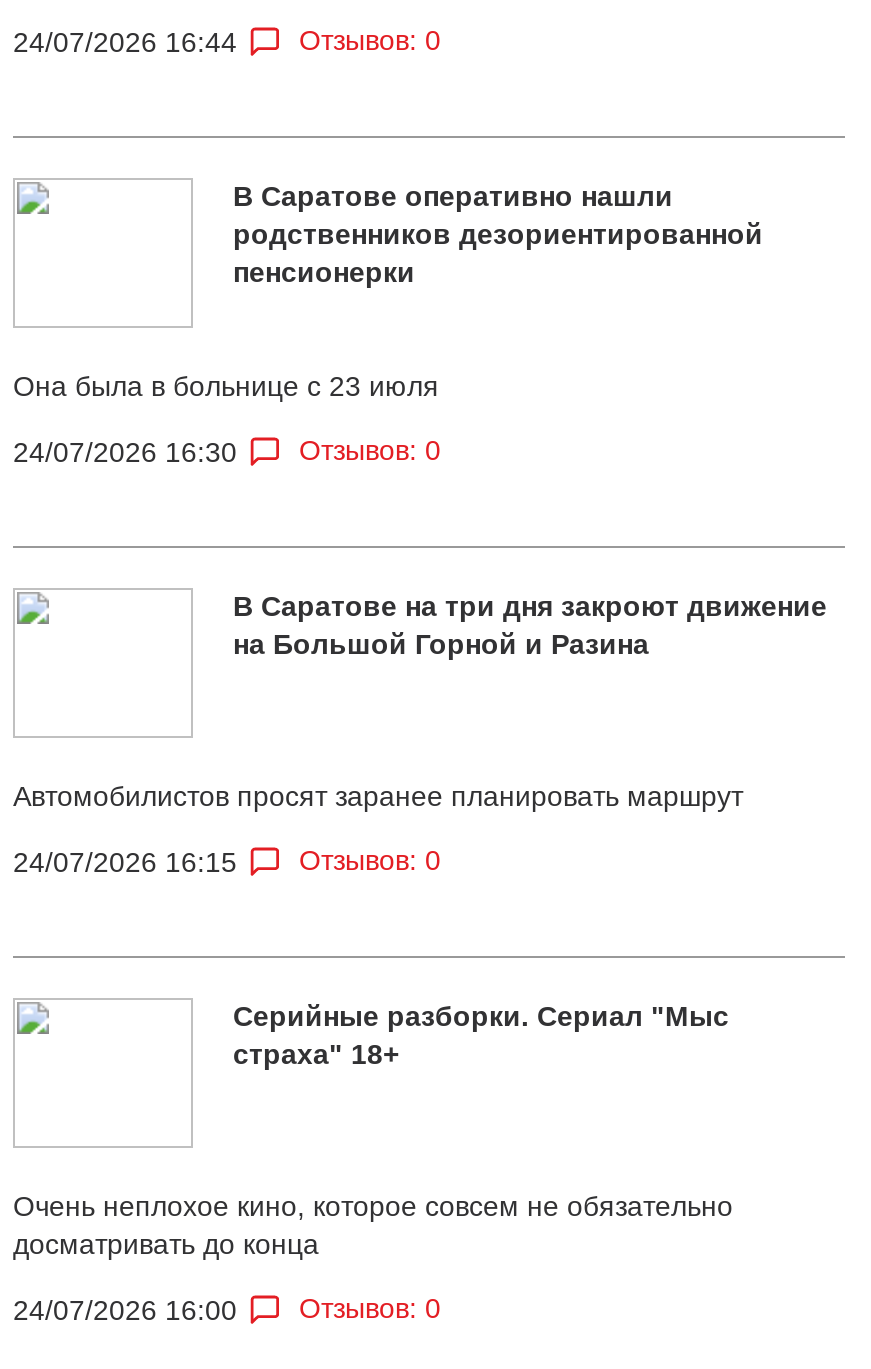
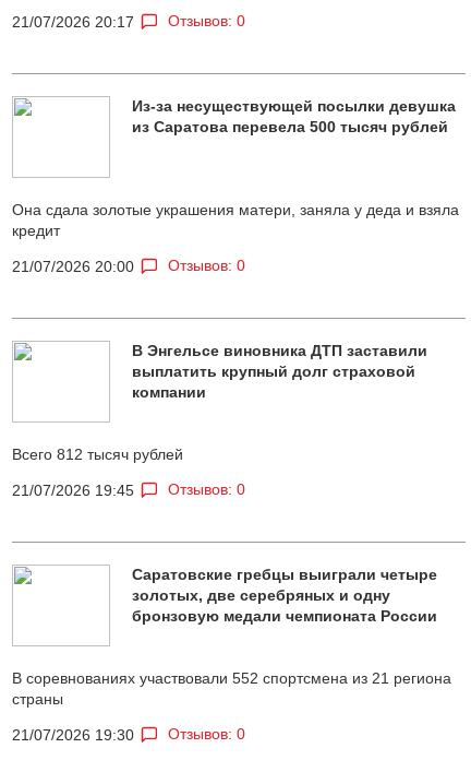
- 24/07/2026 16:44 Отзывов: 0
+ 21/07/2026 20:17 Отзывов: 0

- В Саратове оперативно нашли
- родственников дезориентированной
- пенсионерки
+ Из-за несуществующей посылки девушка
+ из Саратова перевела 500 тысяч рублей

- Она была в больнице с 23 июля
+ Она сдала золотые украшения матери, заняла у деда и взяла
+ кредит

- 24/07/2026 16:30 Отзывов: 0
+ 21/07/2026 20:00 Отзывов: 0

- В Саратове на три дня закроют движение
- на Большой Горной и Разина
+ В Энгельсе виновника ДТП заставили
+ выплатить крупный долг страховой
+ компании

- Автомобилистов просят заранее планировать маршрут
+ Всего 812 тысяч рублей

- 24/07/2026 16:15 Отзывов: 0
+ 21/07/2026 19:45 Отзывов: 0

- Серийные разборки. Сериал "Мыс
- страха" 18+
+ Саратовские гребцы выиграли четыре
+ золотых, две серебряных и одну
+ бронзовую медали чемпионата России

- Очень неплохое кино, которое совсем не обязательно
- досматривать до конца
+ В соревнованиях участвовали 552 спортсмена из 21 региона
+ страны

- 24/07/2026 16:00 Отзывов: 0
+ 21/07/2026 19:30 Отзывов: 0
